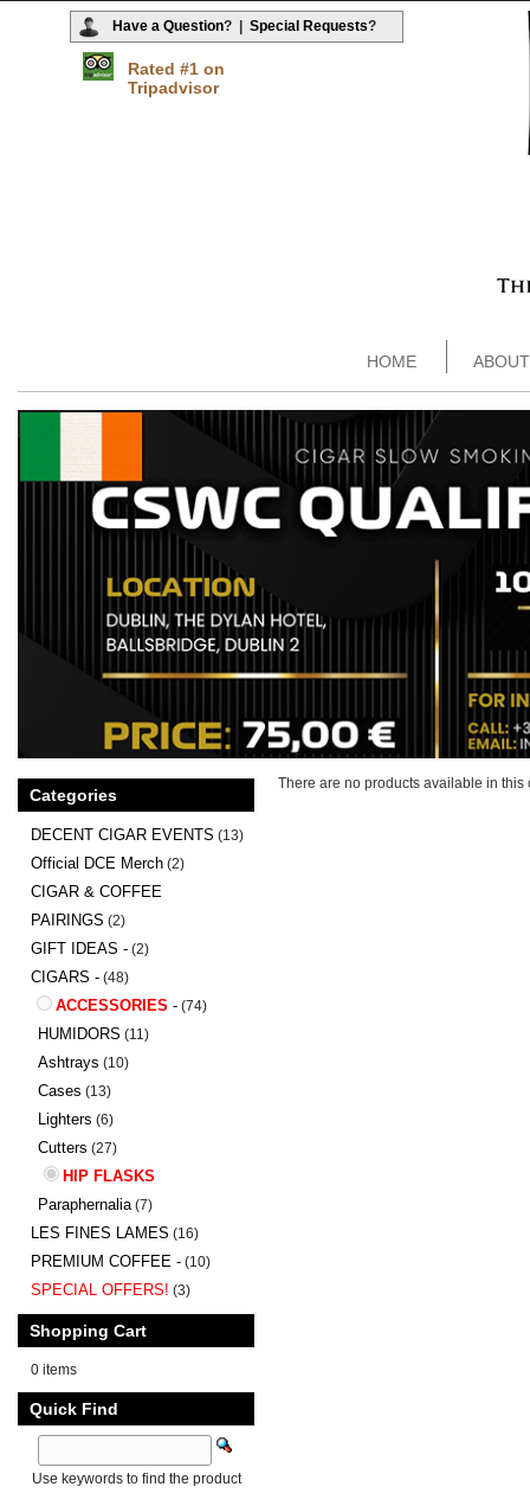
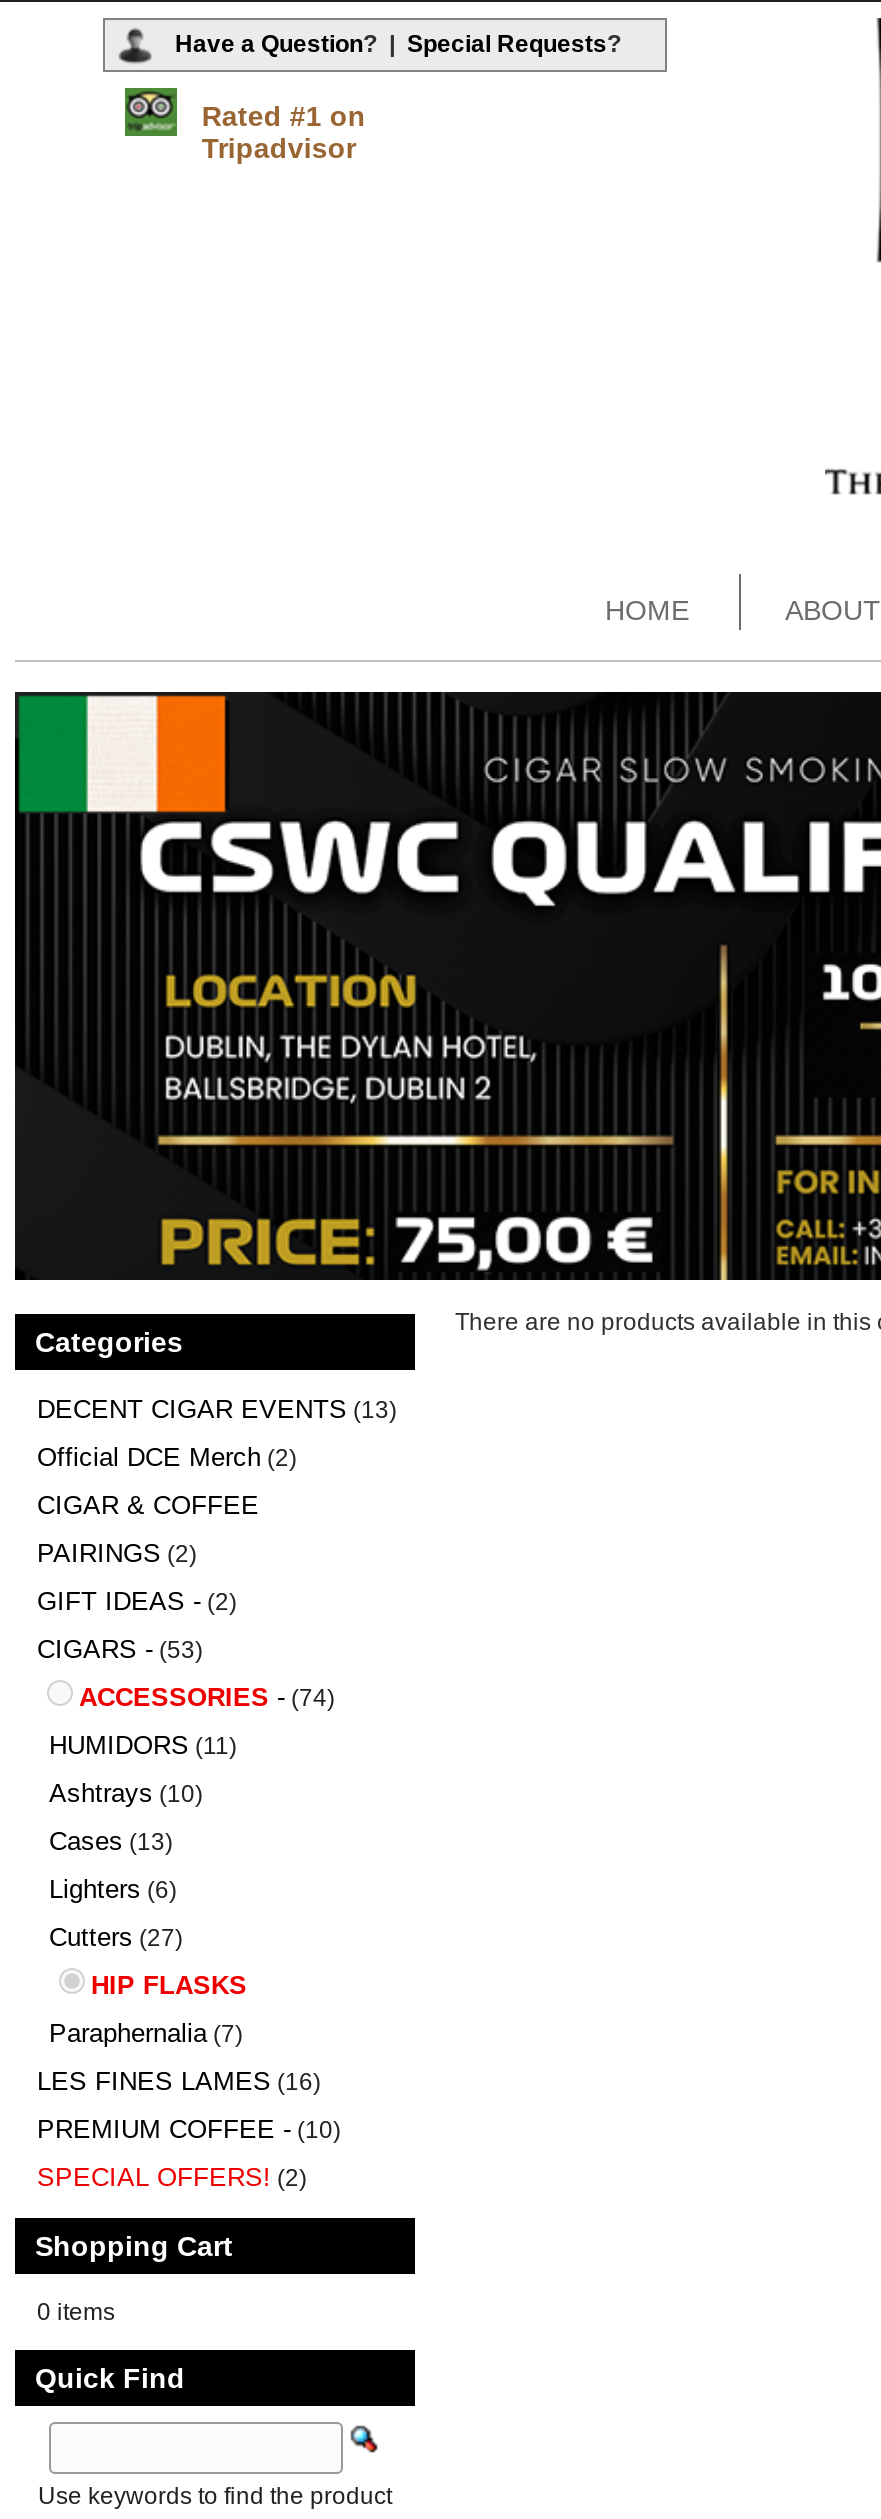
- CIGARS - (48)
+ CIGARS - (53)

- SPECIAL OFFERS! (3)
+ SPECIAL OFFERS! (2)
